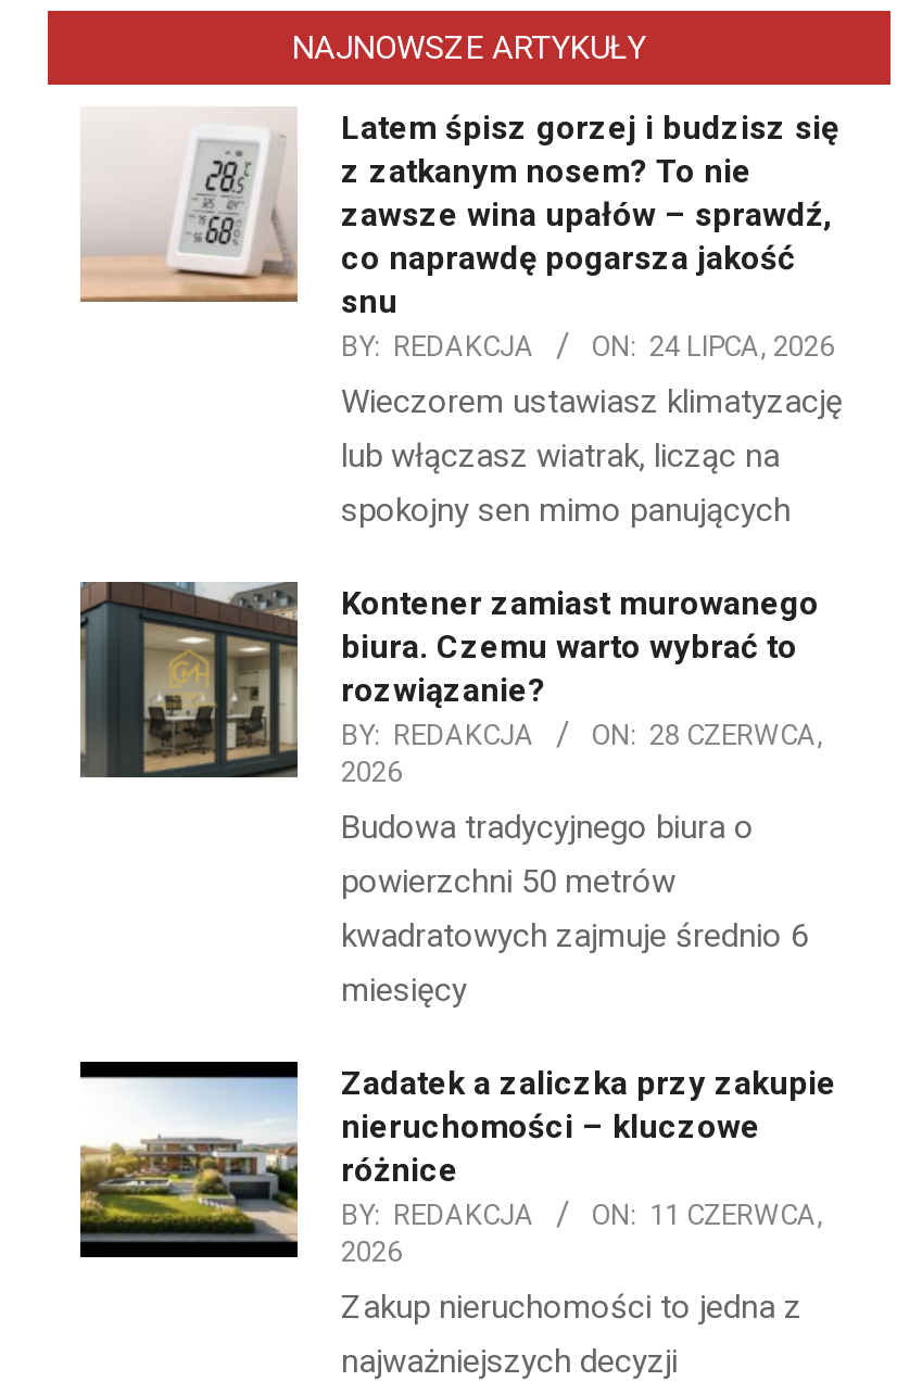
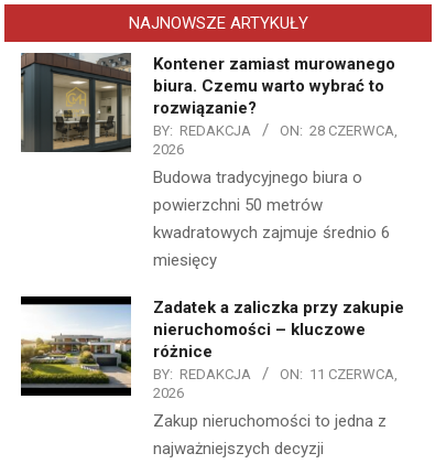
- [image]
- Latem śpisz gorzej i budzisz się
- z zatkanym nosem? To nie
- zawsze wina upałów – sprawdź,
- co naprawdę pogarsza jakość
- snu
- BY: REDAKCJA
- ON: 24 LIPCA, 2026
- Wieczorem ustawiasz klimatyzację
- lub włączasz wiatrak, licząc na
- spokojny sen mimo panujących
